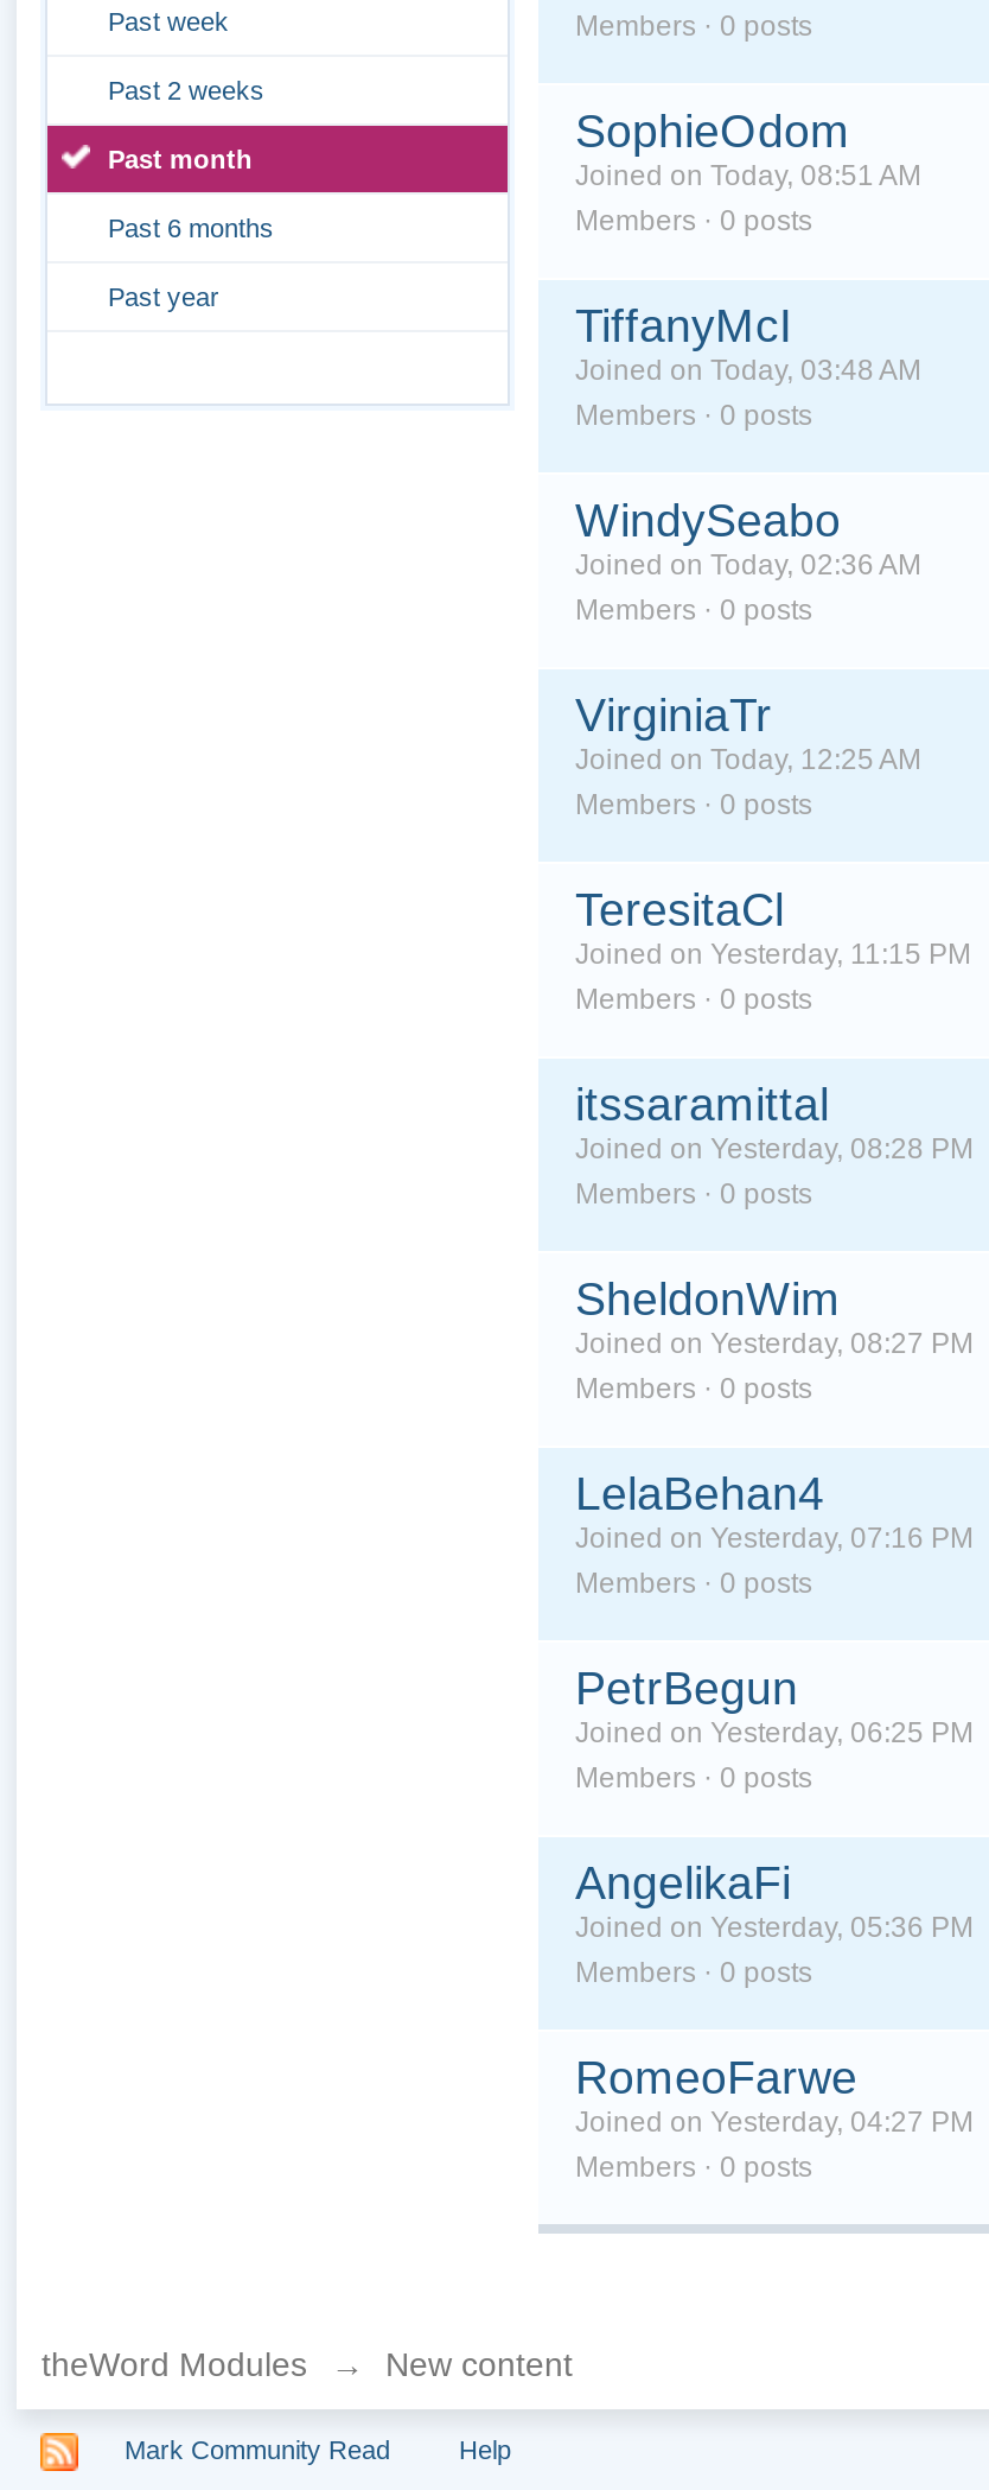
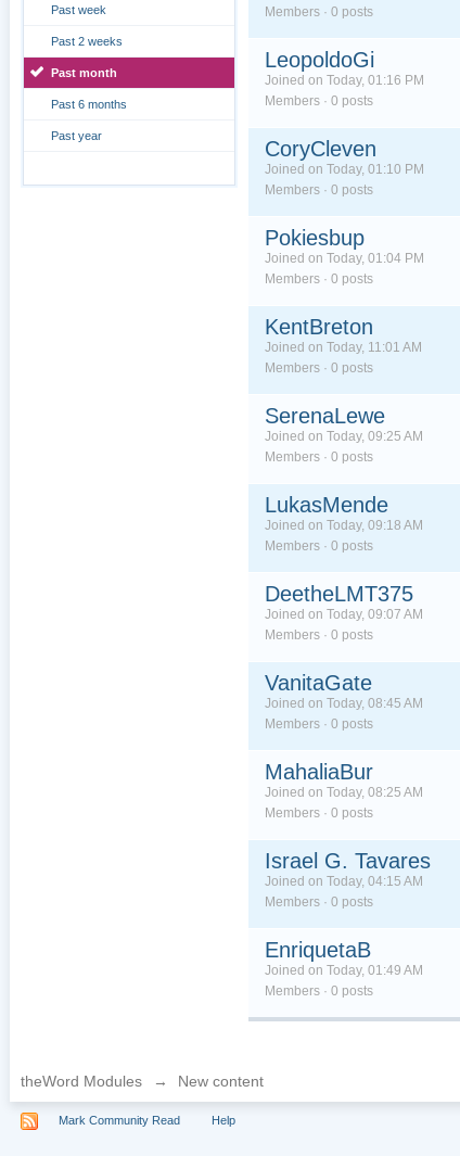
- SophieOdom
- Joined on Today, 08:51 AM
+ LeopoldoGi
+ Joined on Today, 01:16 PM

- TiffanyMcI
- Joined on Today, 03:48 AM
+ CoryCleven
+ Joined on Today, 01:10 PM

- WindySeabo
- Joined on Today, 02:36 AM
+ Pokiesbup
+ Joined on Today, 01:04 PM

- VirginiaTr
- Joined on Today, 12:25 AM
+ KentBreton
+ Joined on Today, 11:01 AM

- TeresitaCl
- Joined on Yesterday, 11:15 PM
+ SerenaLewe
+ Joined on Today, 09:25 AM

- itssaramittal
- Joined on Yesterday, 08:28 PM
+ LukasMende
+ Joined on Today, 09:18 AM

- SheldonWim
- Joined on Yesterday, 08:27 PM
+ DeetheLMT375
+ Joined on Today, 09:07 AM

- LelaBehan4
- Joined on Yesterday, 07:16 PM
+ VanitaGate
+ Joined on Today, 08:45 AM

- PetrBegun
- Joined on Yesterday, 06:25 PM
+ MahaliaBur
+ Joined on Today, 08:25 AM

- AngelikaFi
- Joined on Yesterday, 05:36 PM
+ Israel G. Tavares
+ Joined on Today, 04:15 AM

- RomeoFarwe
- Joined on Yesterday, 04:27 PM
+ EnriquetaB
+ Joined on Today, 01:49 AM
